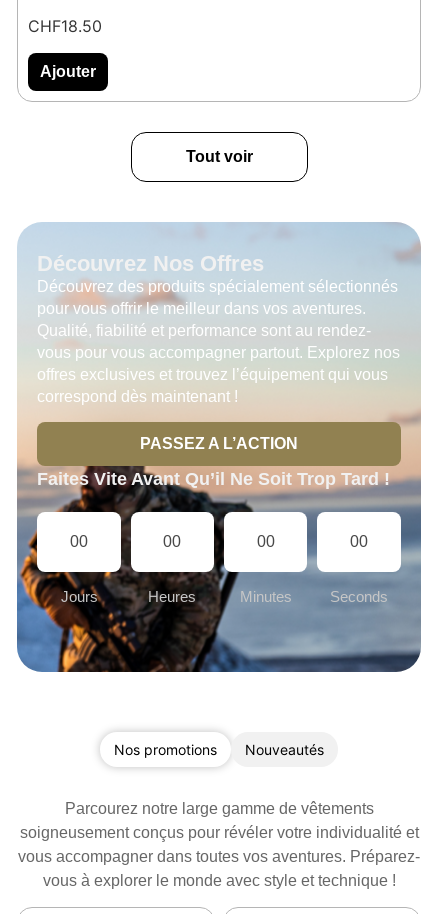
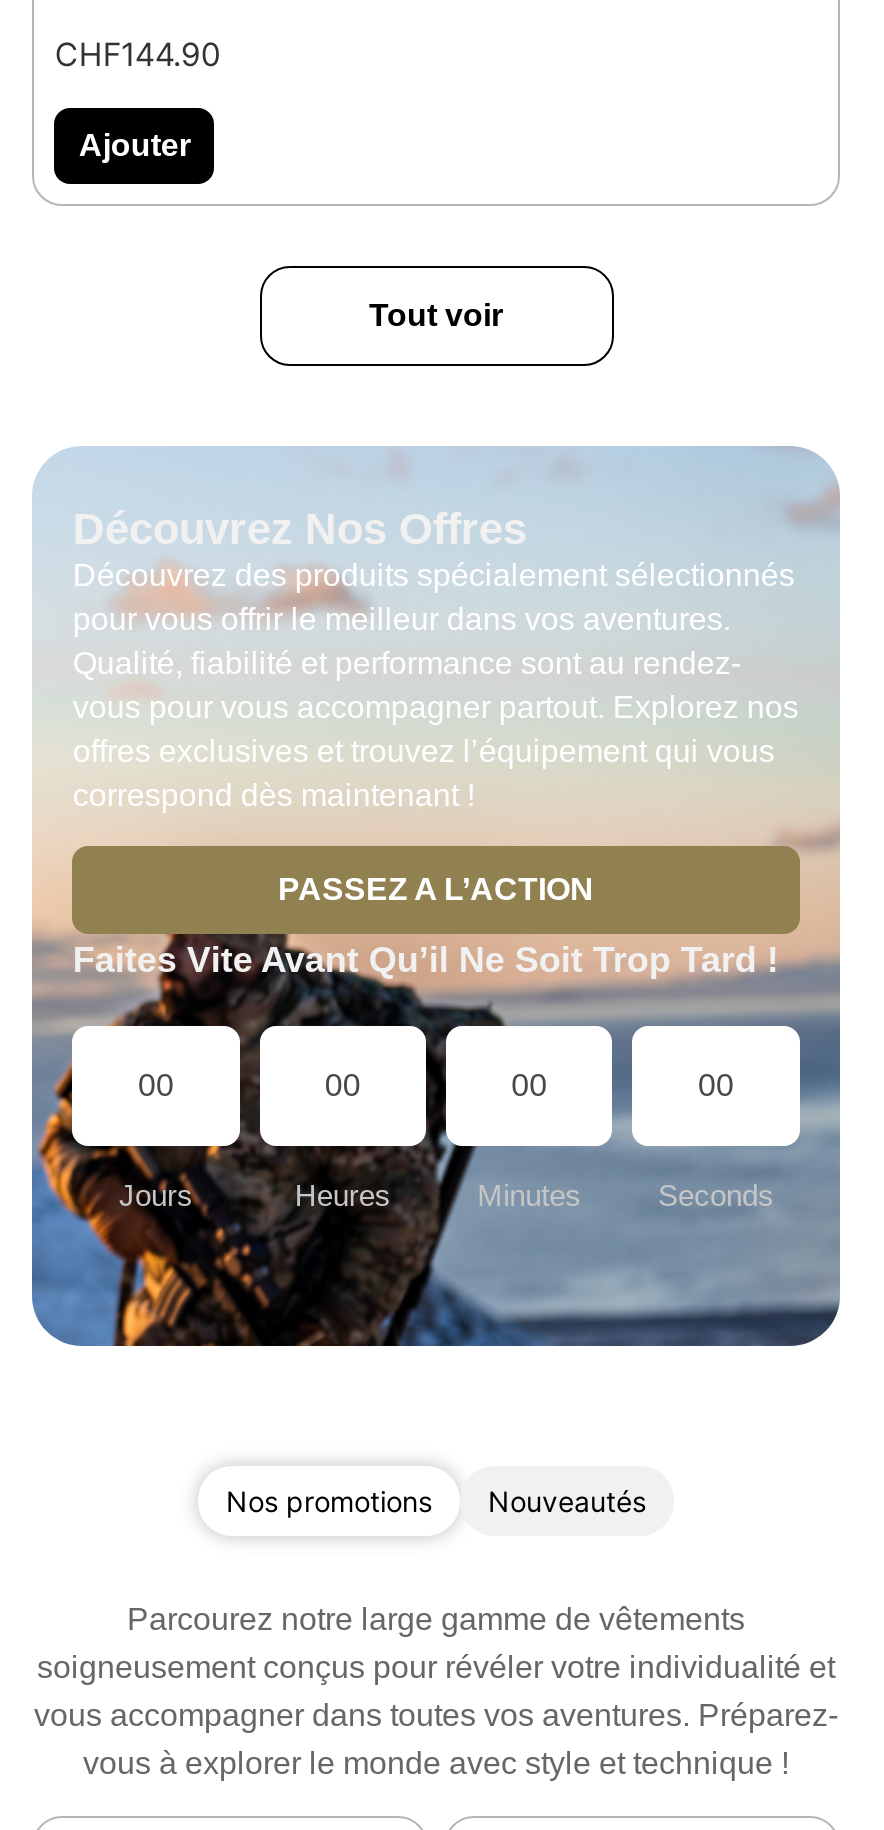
- CHF18.50
+ CHF144.90
